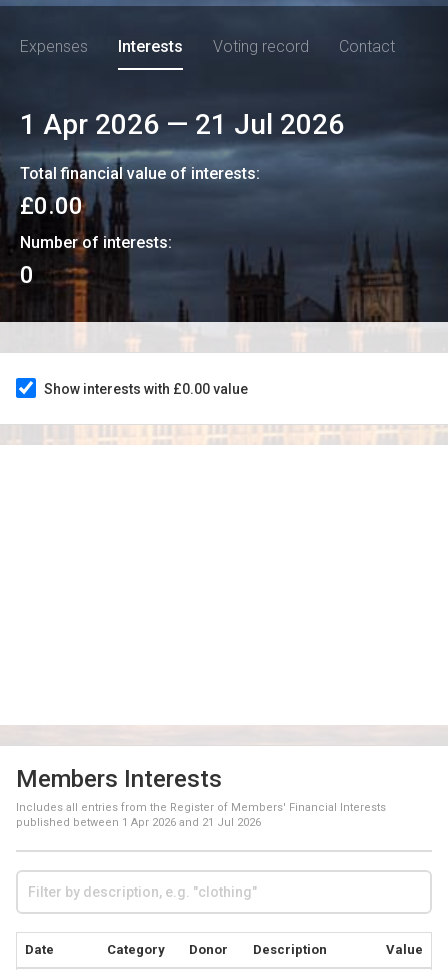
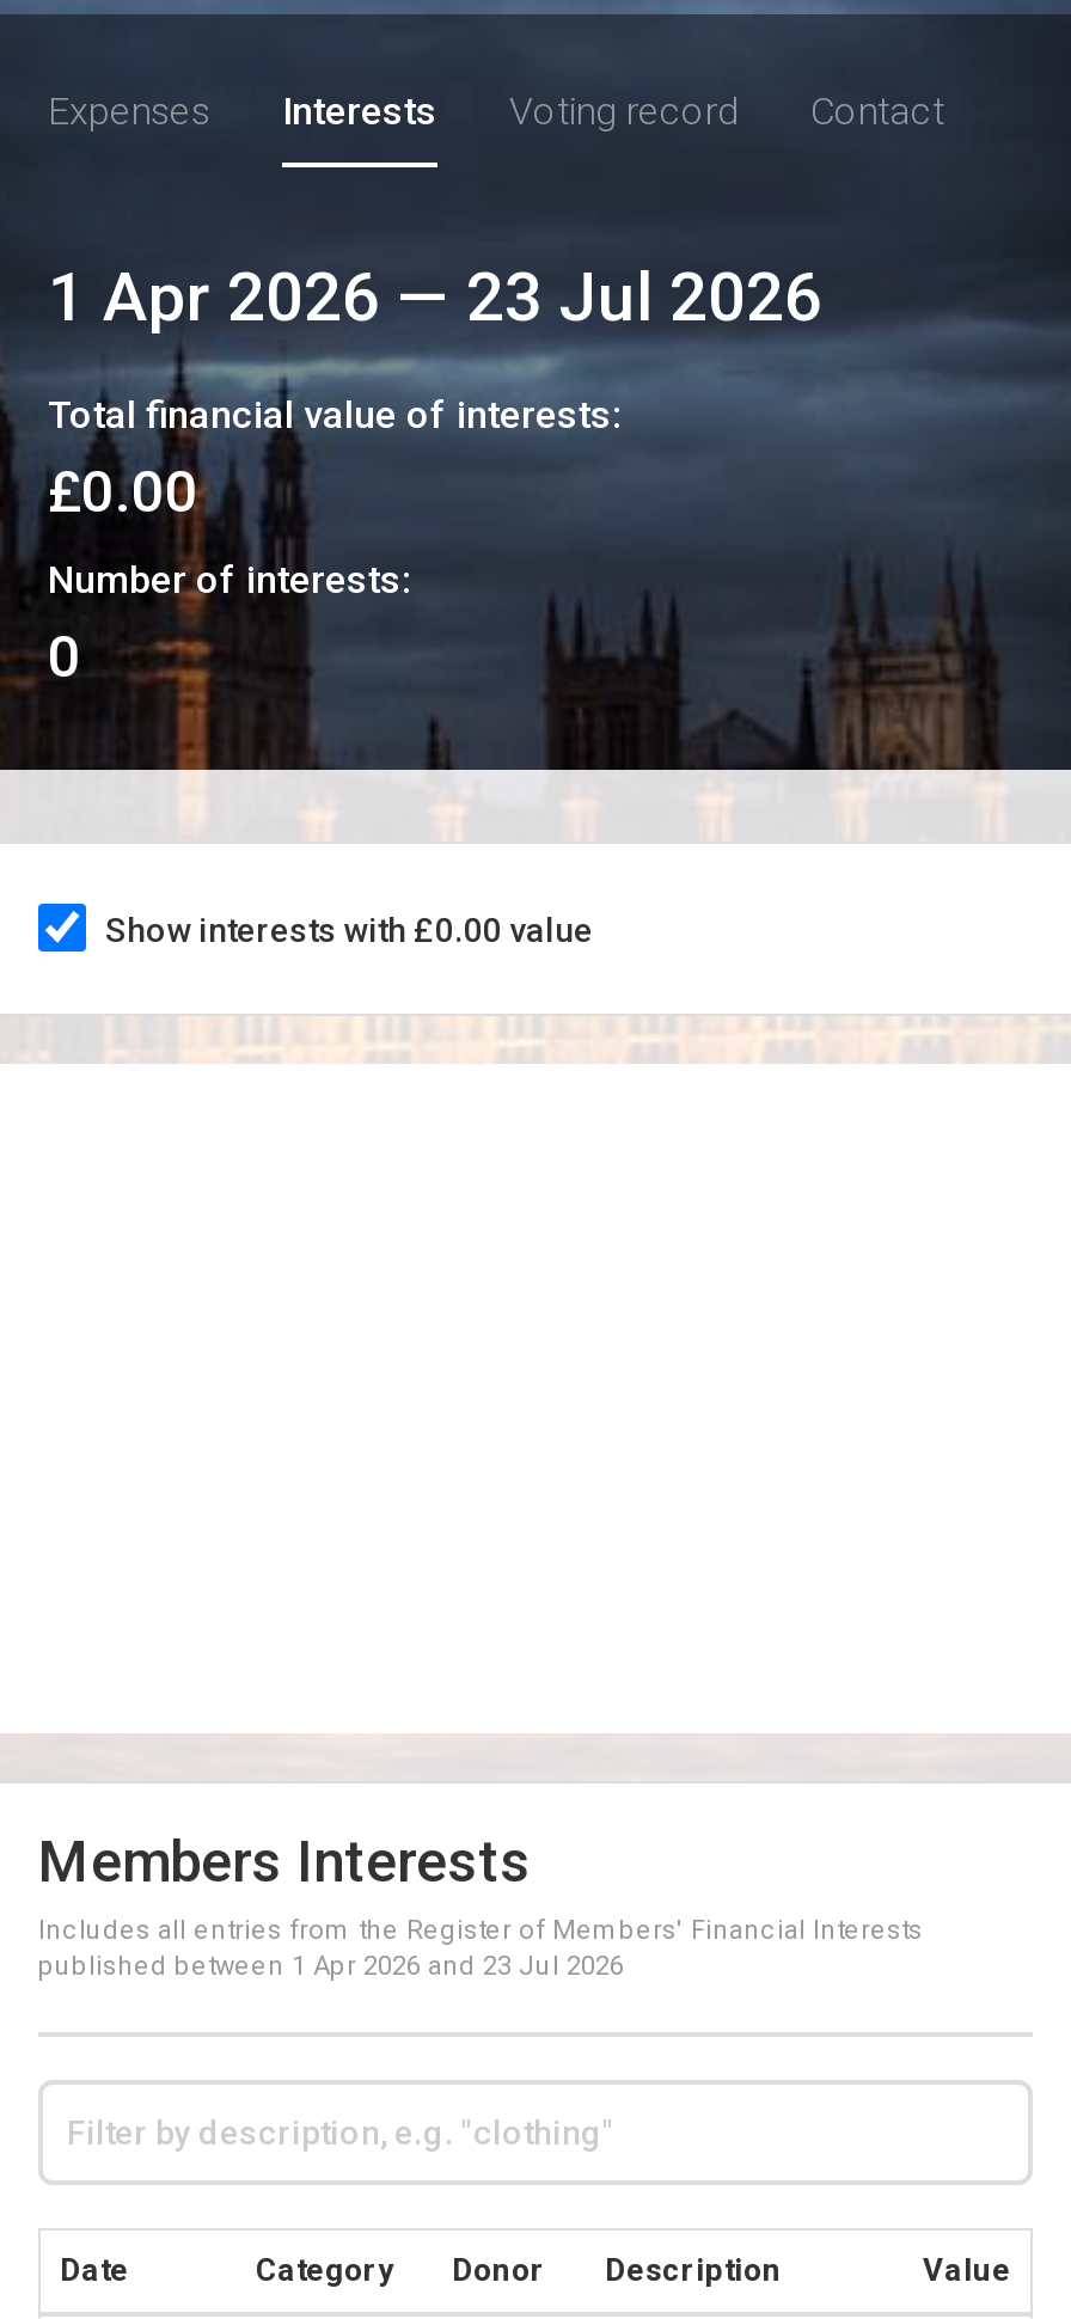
- 1 Apr 2026 — 21 Jul 2026
+ 1 Apr 2026 — 23 Jul 2026

- published between 1 Apr 2026 and 21 Jul 2026
+ published between 1 Apr 2026 and 23 Jul 2026
